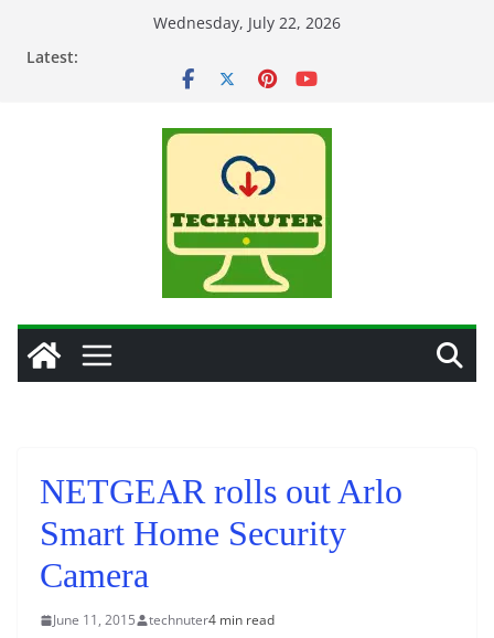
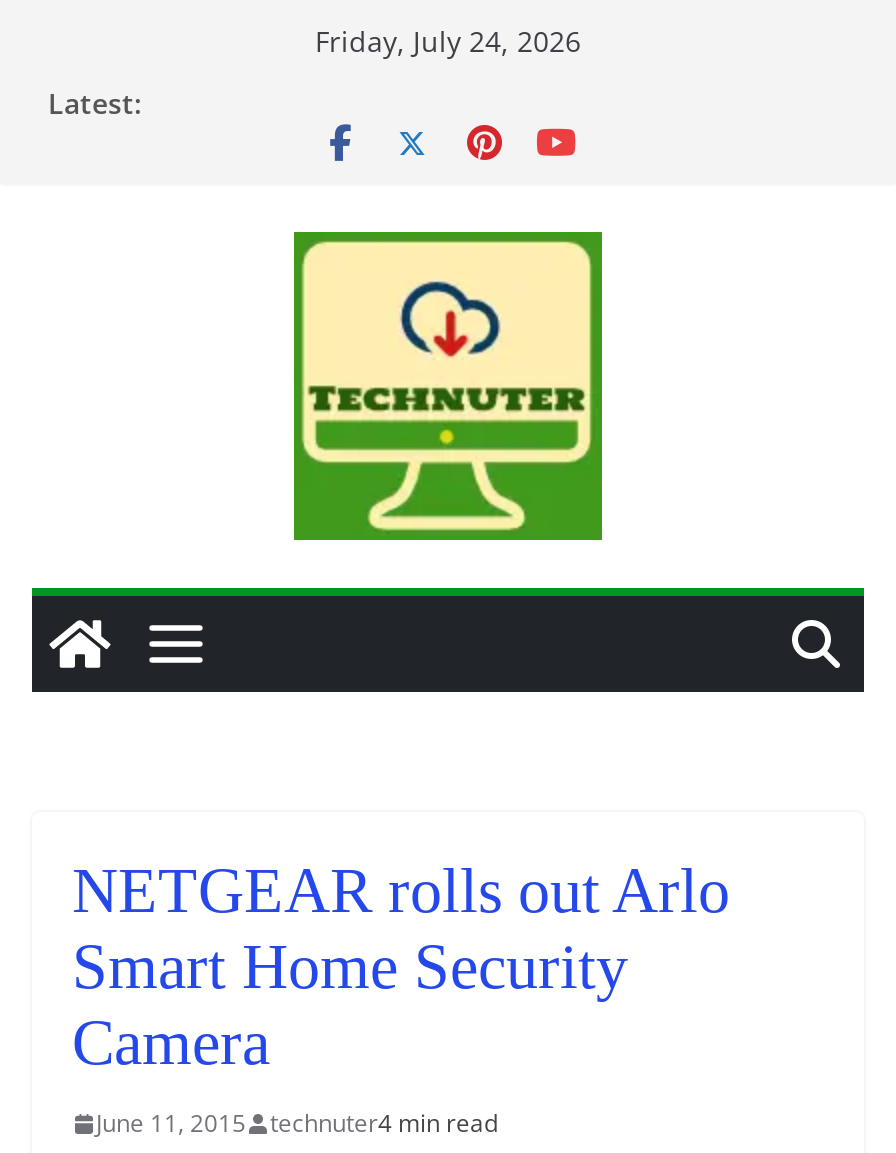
- Wednesday, July 22, 2026
+ Friday, July 24, 2026
